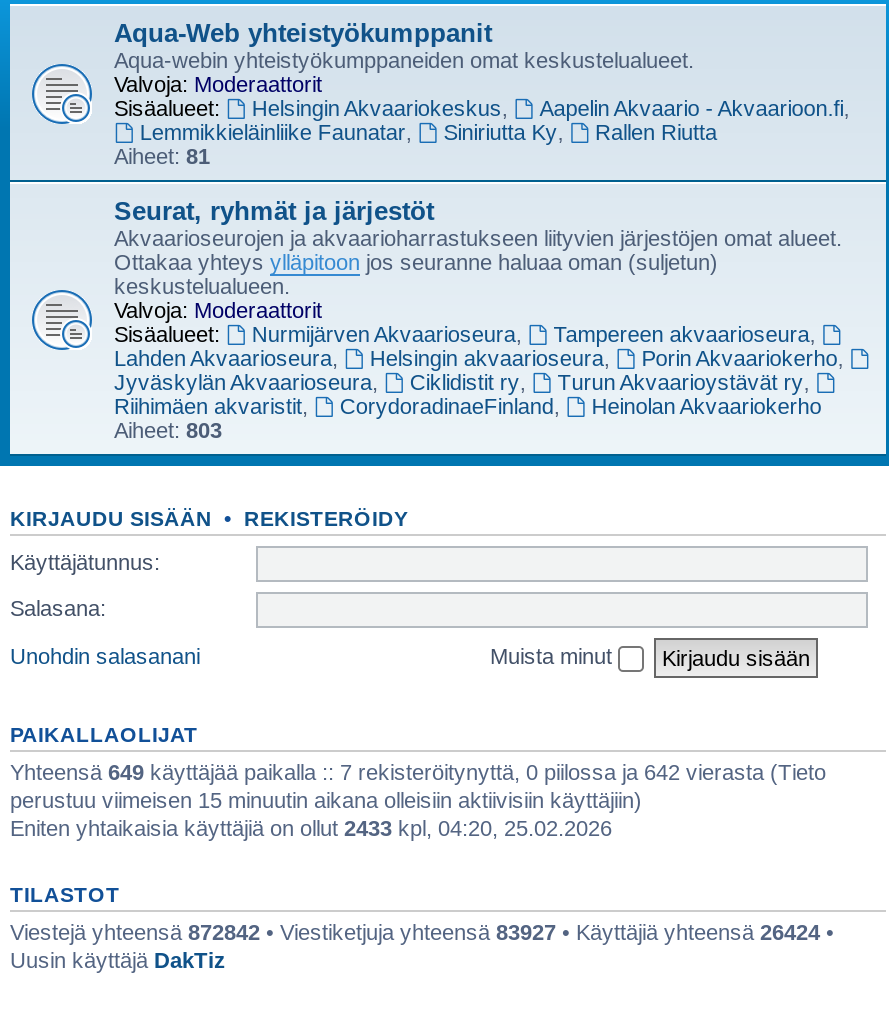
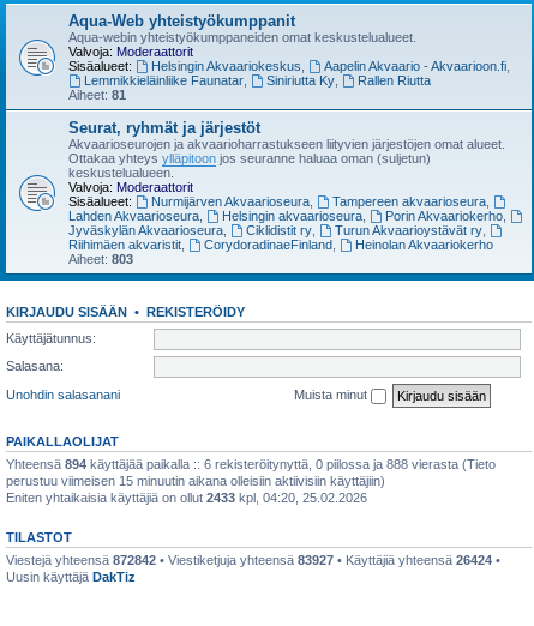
- Yhteensä 649 käyttäjää paikalla :: 7 rekisteröitynyttä, 0 piilossa ja 642 vierasta (Tieto
+ Yhteensä 894 käyttäjää paikalla :: 6 rekisteröitynyttä, 0 piilossa ja 888 vierasta (Tieto
